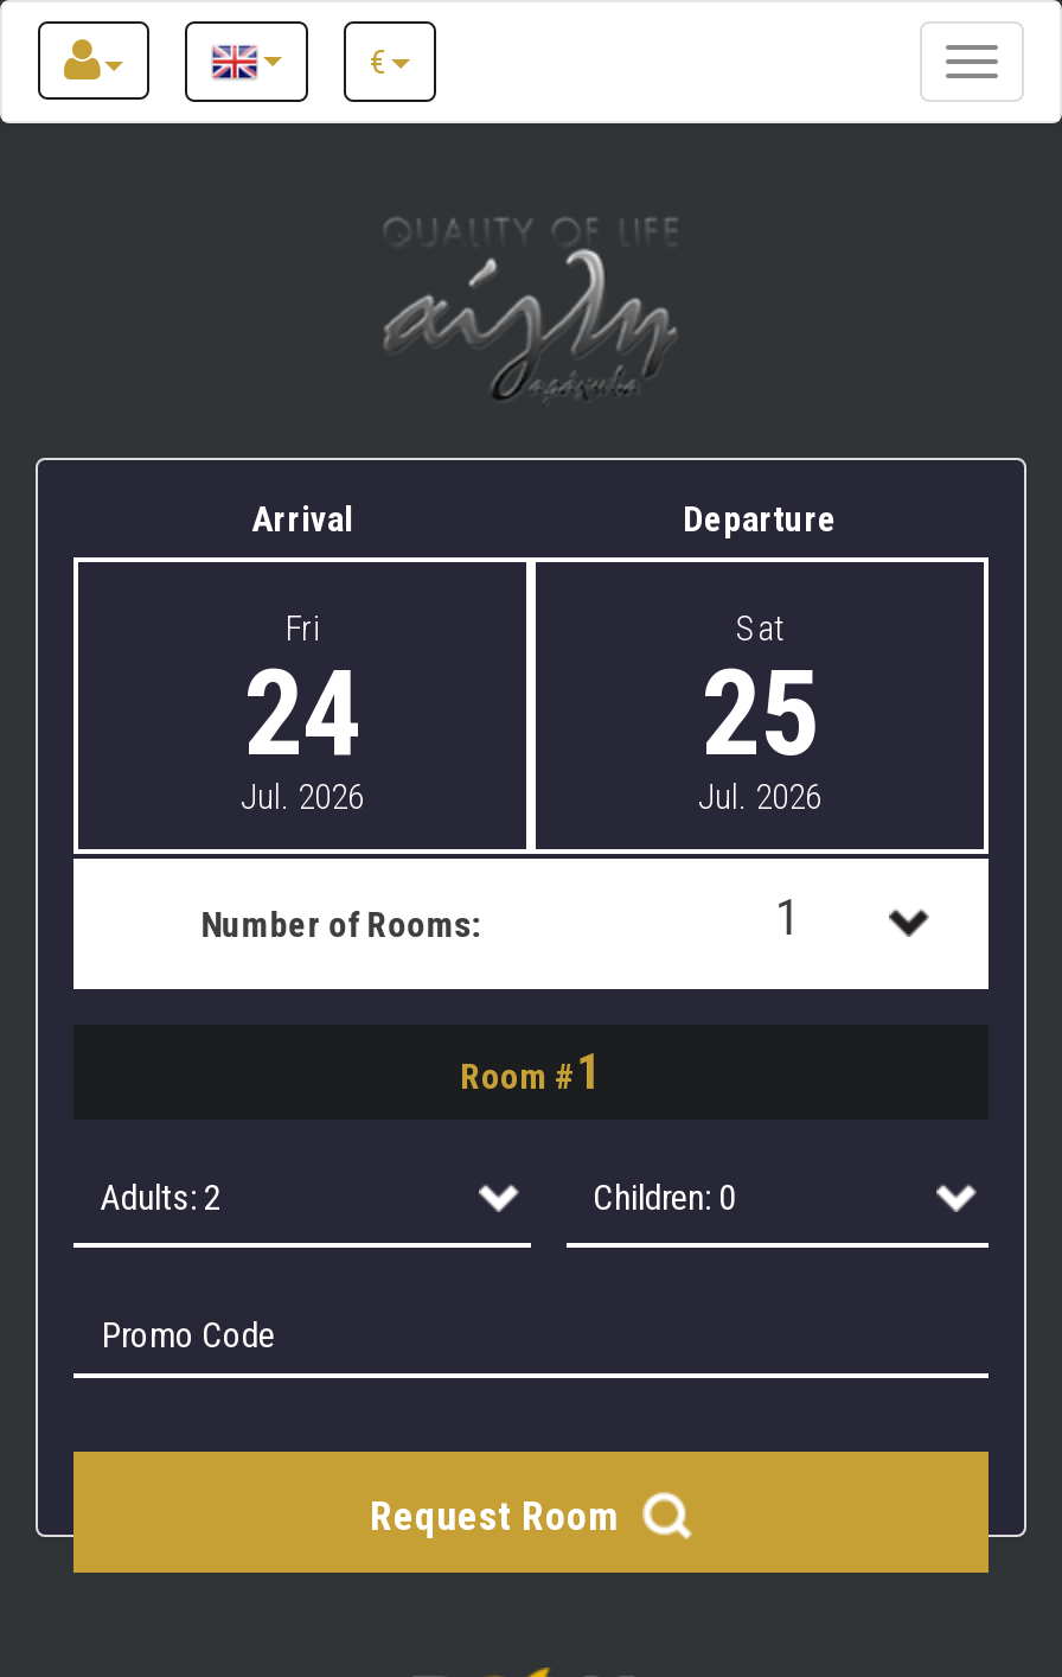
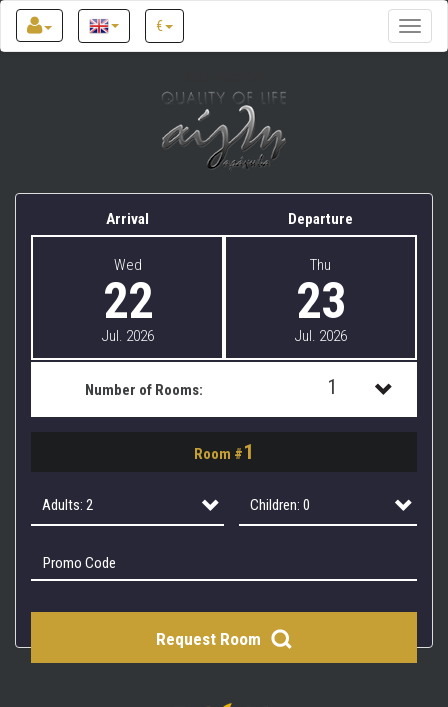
- Fri
- 24
+ Wed
+ 22

- Sat
- 25
+ Thu
+ 23
